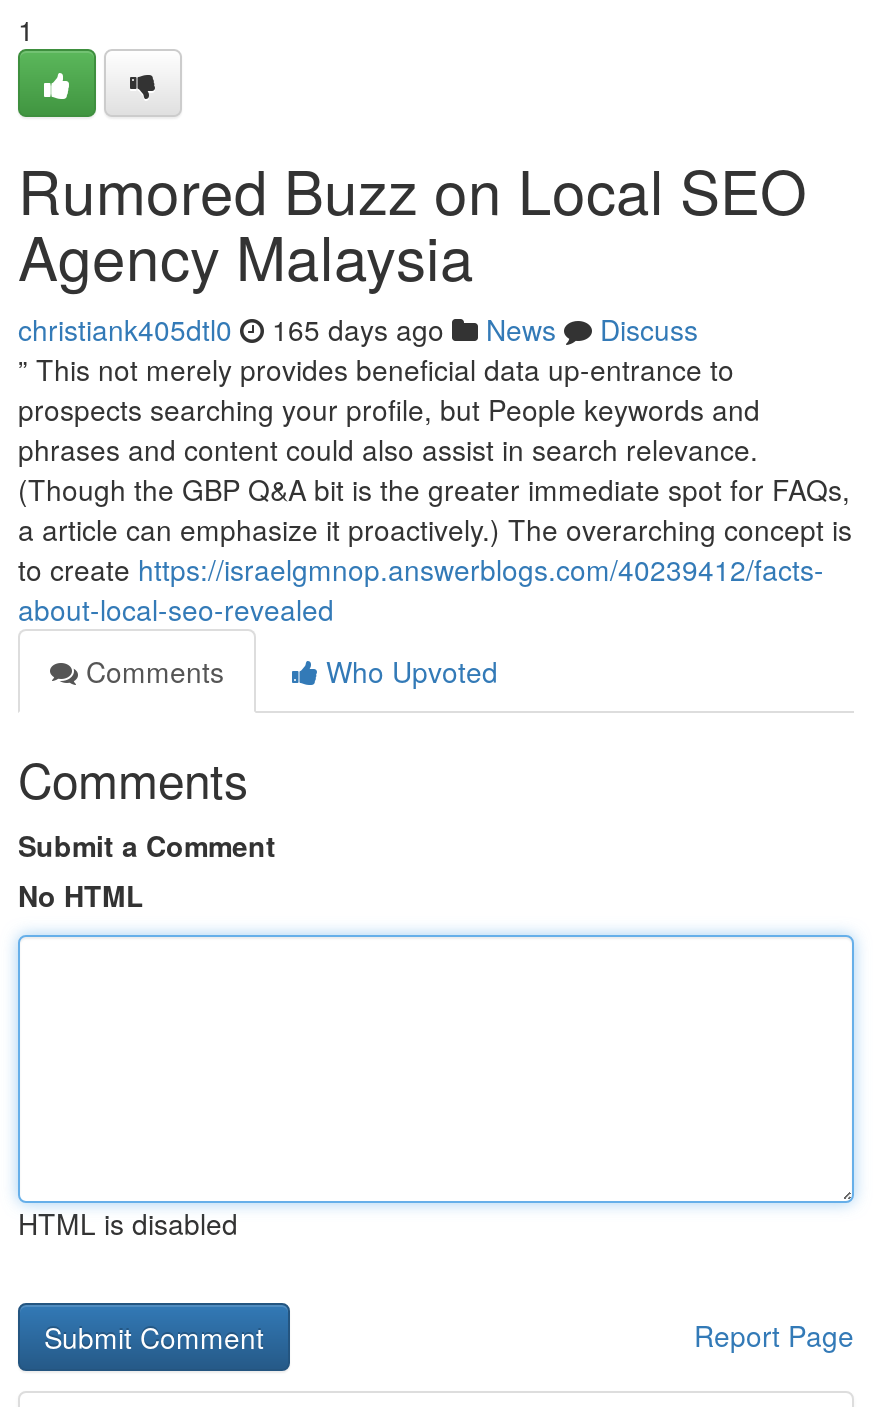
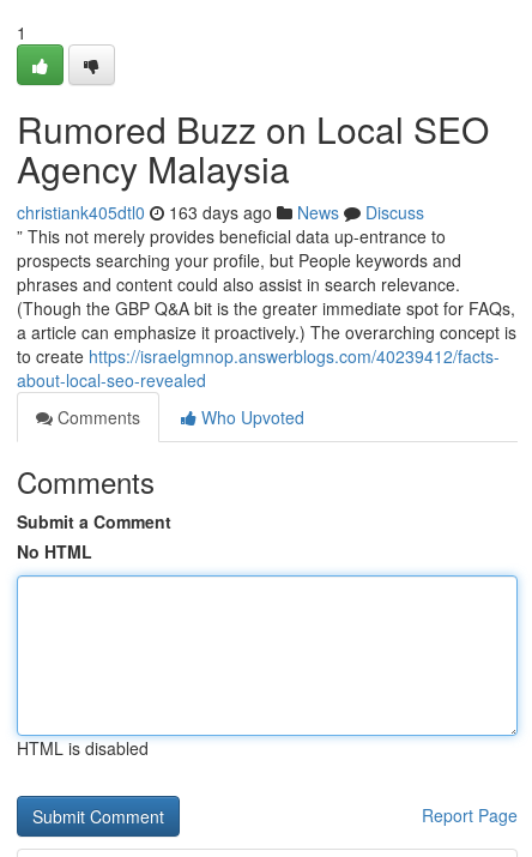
- christiank405dtl0 165 days ago News Discuss
+ christiank405dtl0 163 days ago News Discuss
